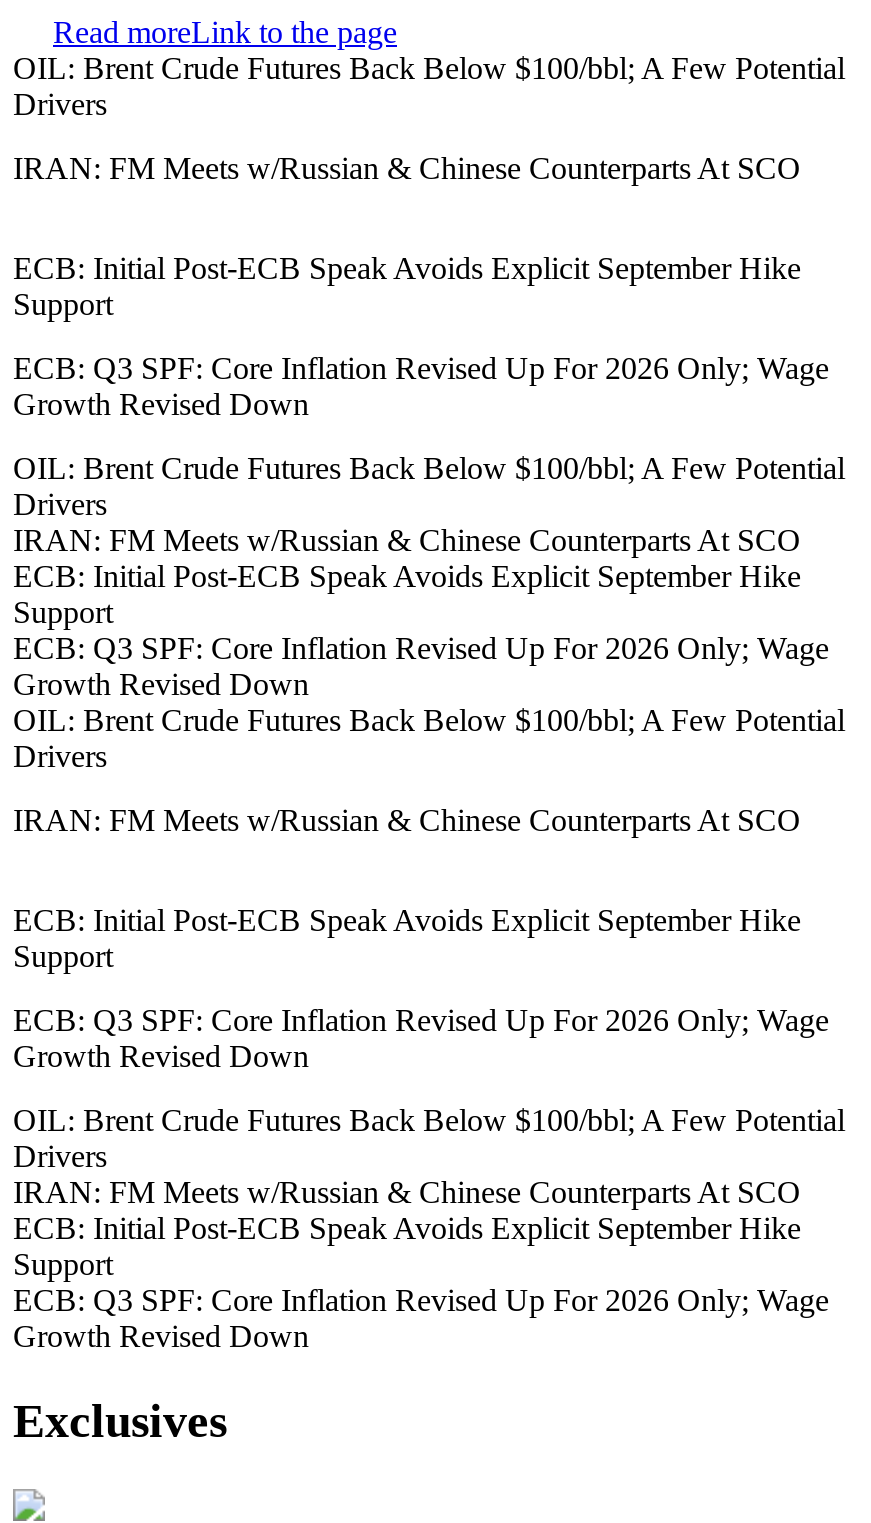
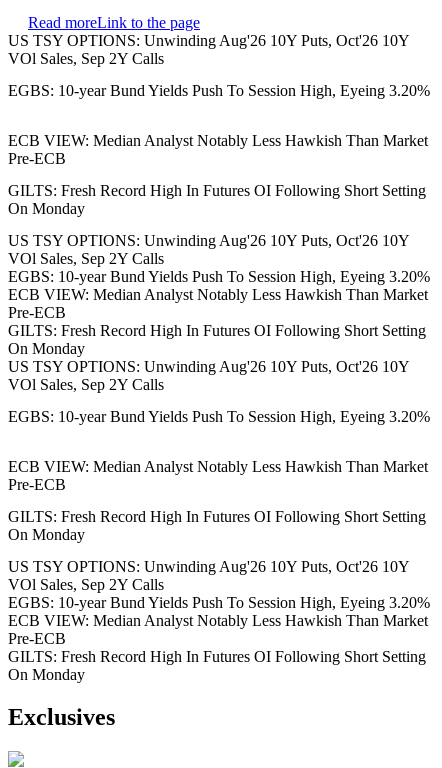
- OIL: Brent Crude Futures Back Below $100/bbl; A Few Potential
- Drivers
+ US TSY OPTIONS: Unwinding Aug'26 10Y Puts, Oct'26 10Y
+ VOl Sales, Sep 2Y Calls

- IRAN: FM Meets w/Russian & Chinese Counterparts At SCO
+ EGBS: 10-year Bund Yields Push To Session High, Eyeing 3.20%

- ECB: Initial Post-ECB Speak Avoids Explicit September Hike
- Support
+ ECB VIEW: Median Analyst Notably Less Hawkish Than Market
+ Pre-ECB

- ECB: Q3 SPF: Core Inflation Revised Up For 2026 Only; Wage
- Growth Revised Down
+ GILTS: Fresh Record High In Futures OI Following Short Setting
+ On Monday

- OIL: Brent Crude Futures Back Below $100/bbl; A Few Potential
- Drivers
- IRAN: FM Meets w/Russian & Chinese Counterparts At SCO
- ECB: Initial Post-ECB Speak Avoids Explicit September Hike
- Support
- ECB: Q3 SPF: Core Inflation Revised Up For 2026 Only; Wage
- Growth Revised Down
- OIL: Brent Crude Futures Back Below $100/bbl; A Few Potential
- Drivers
+ US TSY OPTIONS: Unwinding Aug'26 10Y Puts, Oct'26 10Y
+ VOl Sales, Sep 2Y Calls
+ EGBS: 10-year Bund Yields Push To Session High, Eyeing 3.20%
+ ECB VIEW: Median Analyst Notably Less Hawkish Than Market
+ Pre-ECB
+ GILTS: Fresh Record High In Futures OI Following Short Setting
+ On Monday
+ US TSY OPTIONS: Unwinding Aug'26 10Y Puts, Oct'26 10Y
+ VOl Sales, Sep 2Y Calls

- IRAN: FM Meets w/Russian & Chinese Counterparts At SCO
+ EGBS: 10-year Bund Yields Push To Session High, Eyeing 3.20%

- ECB: Initial Post-ECB Speak Avoids Explicit September Hike
- Support
+ ECB VIEW: Median Analyst Notably Less Hawkish Than Market
+ Pre-ECB

- ECB: Q3 SPF: Core Inflation Revised Up For 2026 Only; Wage
- Growth Revised Down
+ GILTS: Fresh Record High In Futures OI Following Short Setting
+ On Monday

- OIL: Brent Crude Futures Back Below $100/bbl; A Few Potential
- Drivers
- IRAN: FM Meets w/Russian & Chinese Counterparts At SCO
- ECB: Initial Post-ECB Speak Avoids Explicit September Hike
- Support
- ECB: Q3 SPF: Core Inflation Revised Up For 2026 Only; Wage
- Growth Revised Down
+ US TSY OPTIONS: Unwinding Aug'26 10Y Puts, Oct'26 10Y
+ VOl Sales, Sep 2Y Calls
+ EGBS: 10-year Bund Yields Push To Session High, Eyeing 3.20%
+ ECB VIEW: Median Analyst Notably Less Hawkish Than Market
+ Pre-ECB
+ GILTS: Fresh Record High In Futures OI Following Short Setting
+ On Monday
